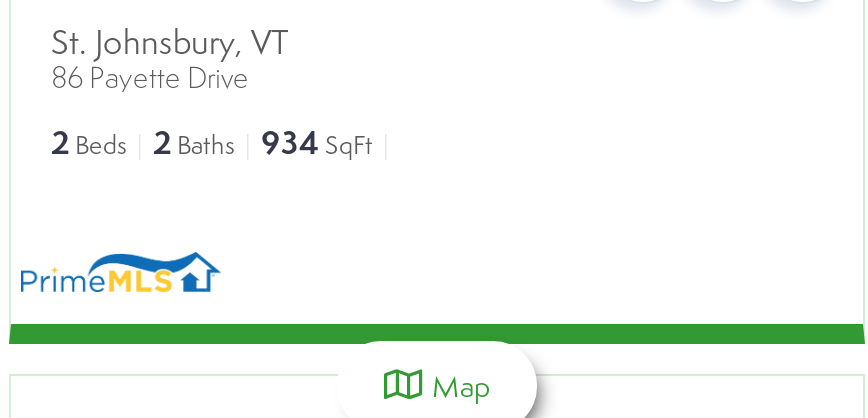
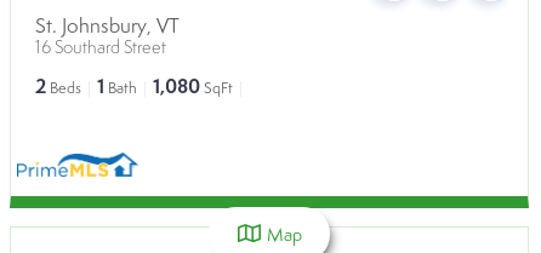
- 86 Payette Drive
+ 16 Southard Street

- 2 Beds 2 Baths 934 SqFt
+ 2 Beds 1 Bath 1,080 SqFt
